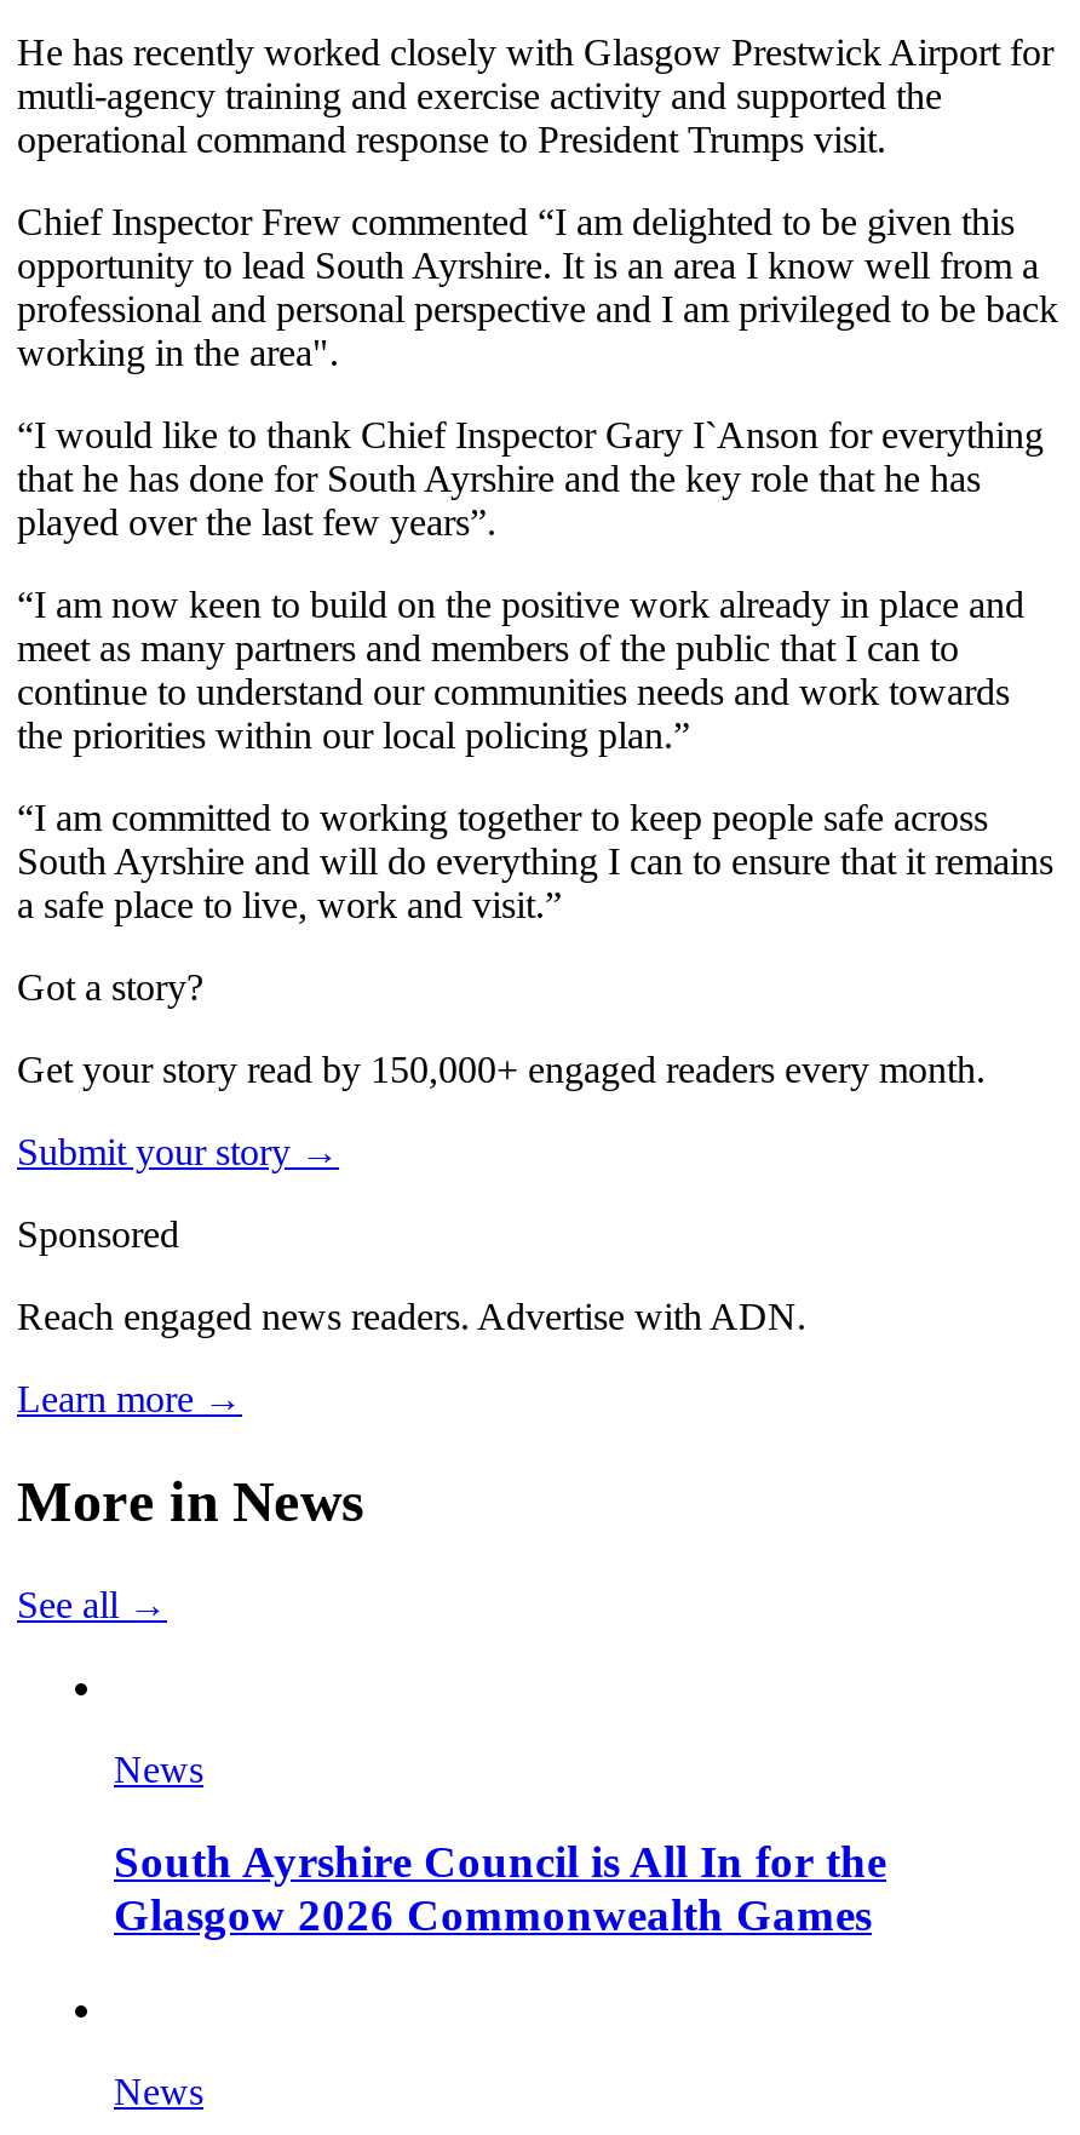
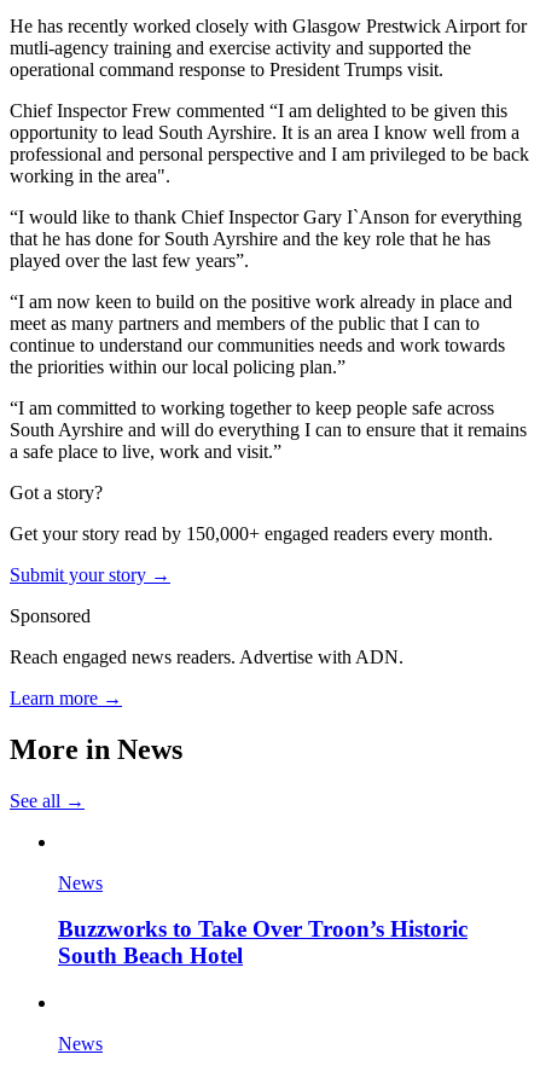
- South Ayrshire Council is All In for the
- Glasgow 2026 Commonwealth Games
+ Buzzworks to Take Over Troon’s Historic
+ South Beach Hotel
